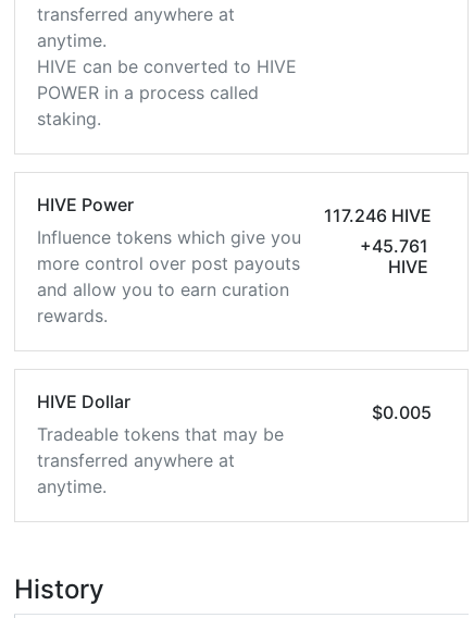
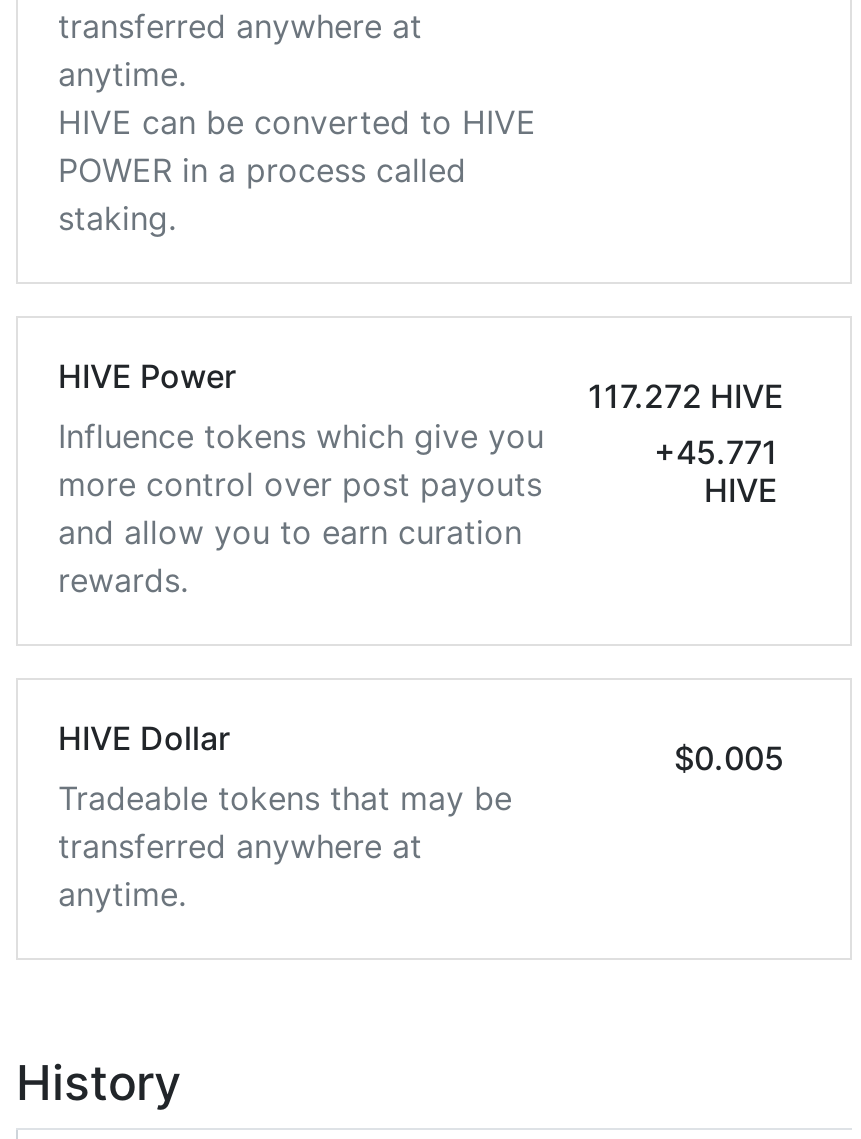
- 117.246 HIVE
+ 117.272 HIVE

- +45.761
+ +45.771
